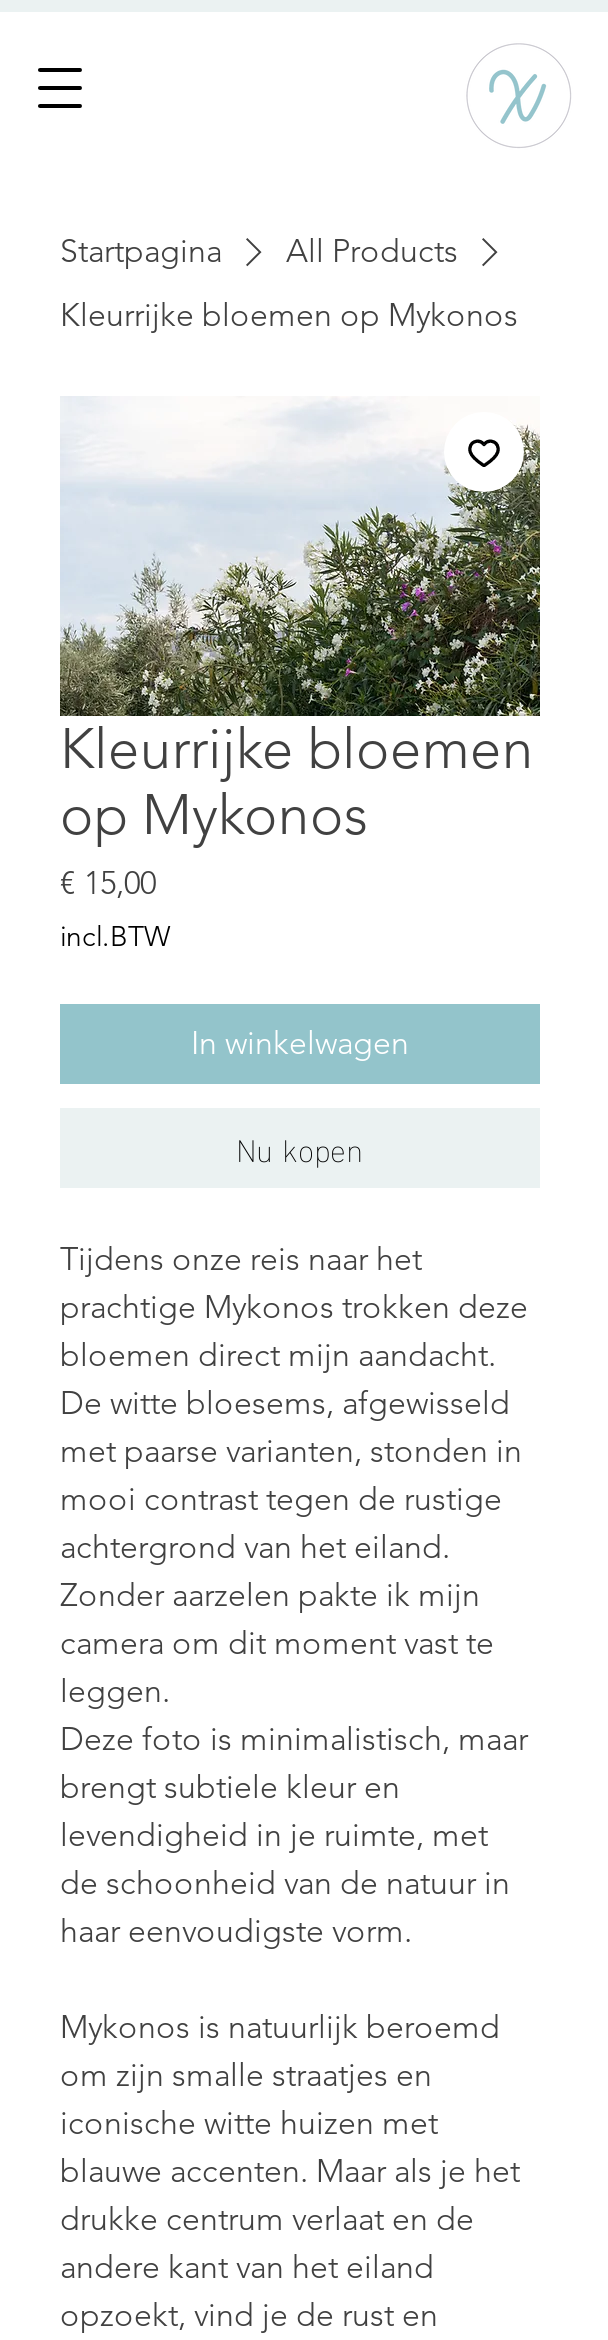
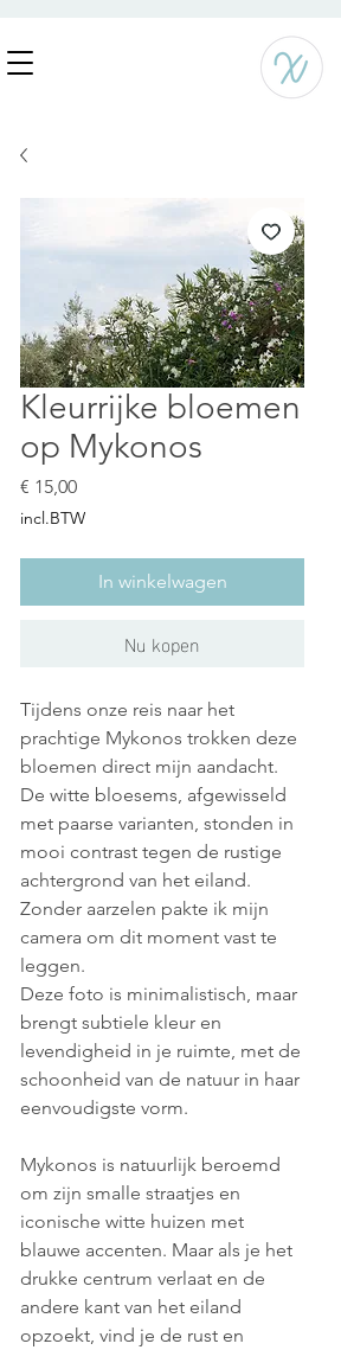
- Startpagina
- All Products
- Kleurrijke bloemen op Mykonos
